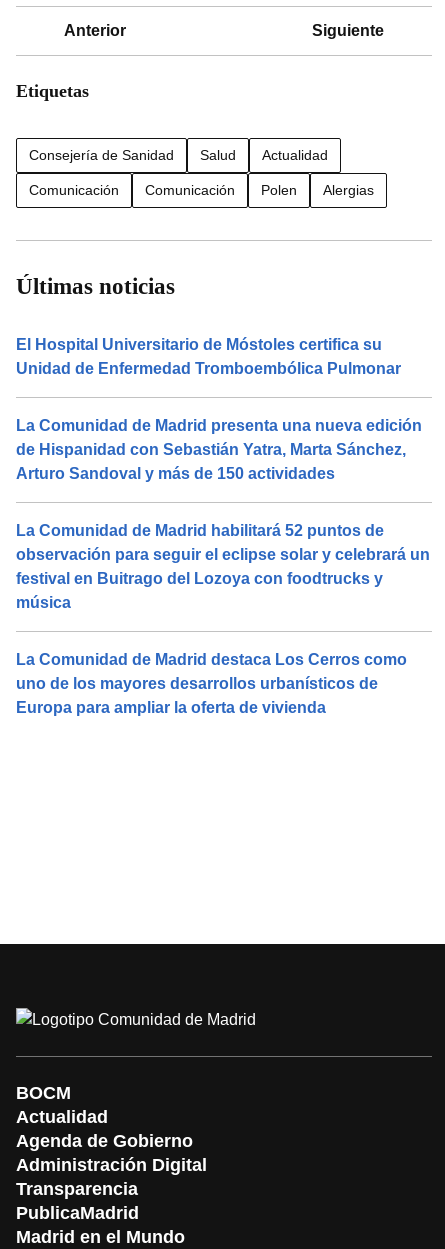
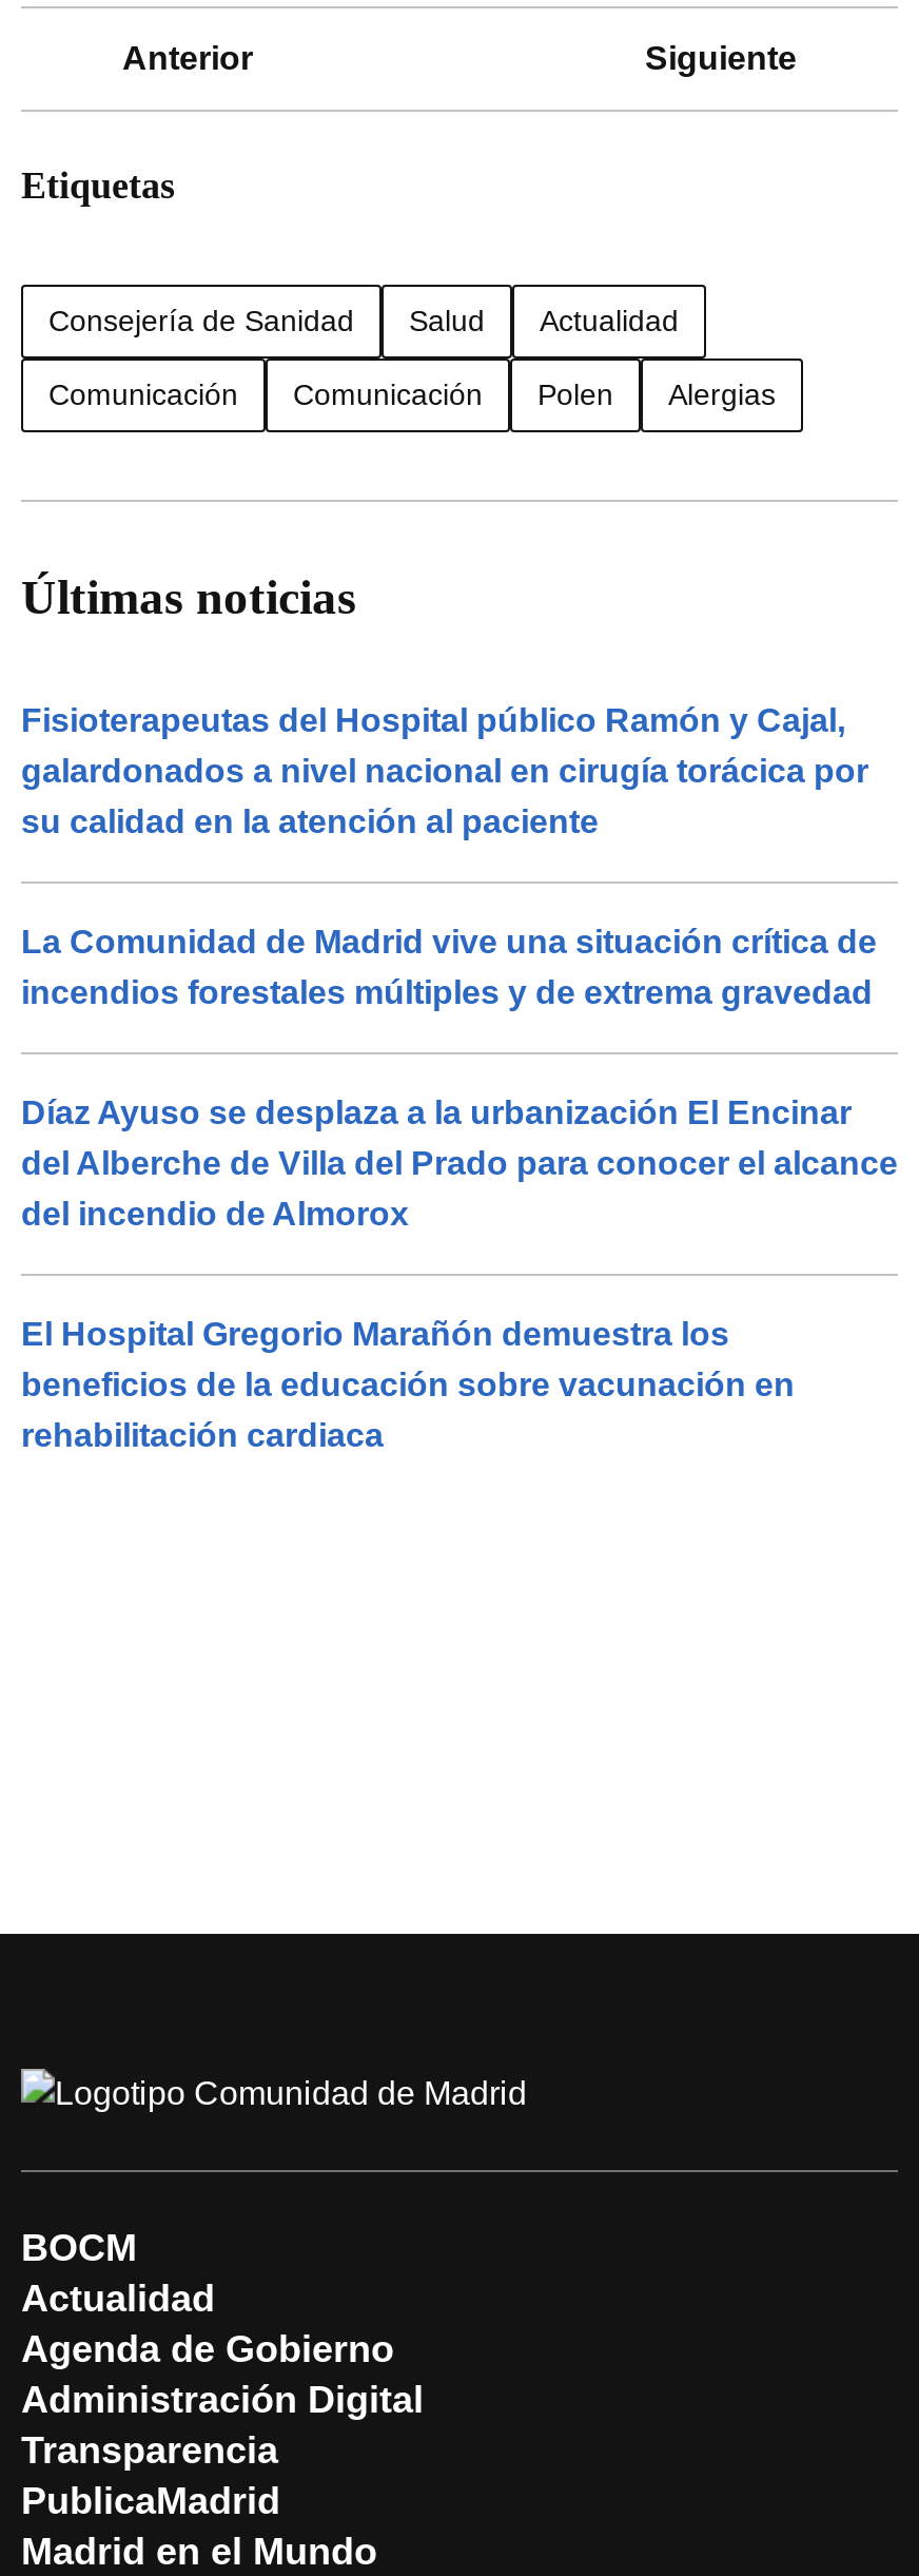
- El Hospital Universitario de Móstoles certifica su
- Unidad de Enfermedad Tromboembólica Pulmonar
+ Fisioterapeutas del Hospital público Ramón y Cajal,
+ galardonados a nivel nacional en cirugía torácica por
+ su calidad en la atención al paciente

- La Comunidad de Madrid presenta una nueva edición
- de Hispanidad con Sebastián Yatra, Marta Sánchez,
- Arturo Sandoval y más de 150 actividades
+ La Comunidad de Madrid vive una situación crítica de
+ incendios forestales múltiples y de extrema gravedad

- La Comunidad de Madrid habilitará 52 puntos de
- observación para seguir el eclipse solar y celebrará un
- festival en Buitrago del Lozoya con foodtrucks y
- música
+ Díaz Ayuso se desplaza a la urbanización El Encinar
+ del Alberche de Villa del Prado para conocer el alcance
+ del incendio de Almorox

- La Comunidad de Madrid destaca Los Cerros como
- uno de los mayores desarrollos urbanísticos de
- Europa para ampliar la oferta de vivienda
+ El Hospital Gregorio Marañón demuestra los
+ beneficios de la educación sobre vacunación en
+ rehabilitación cardiaca
